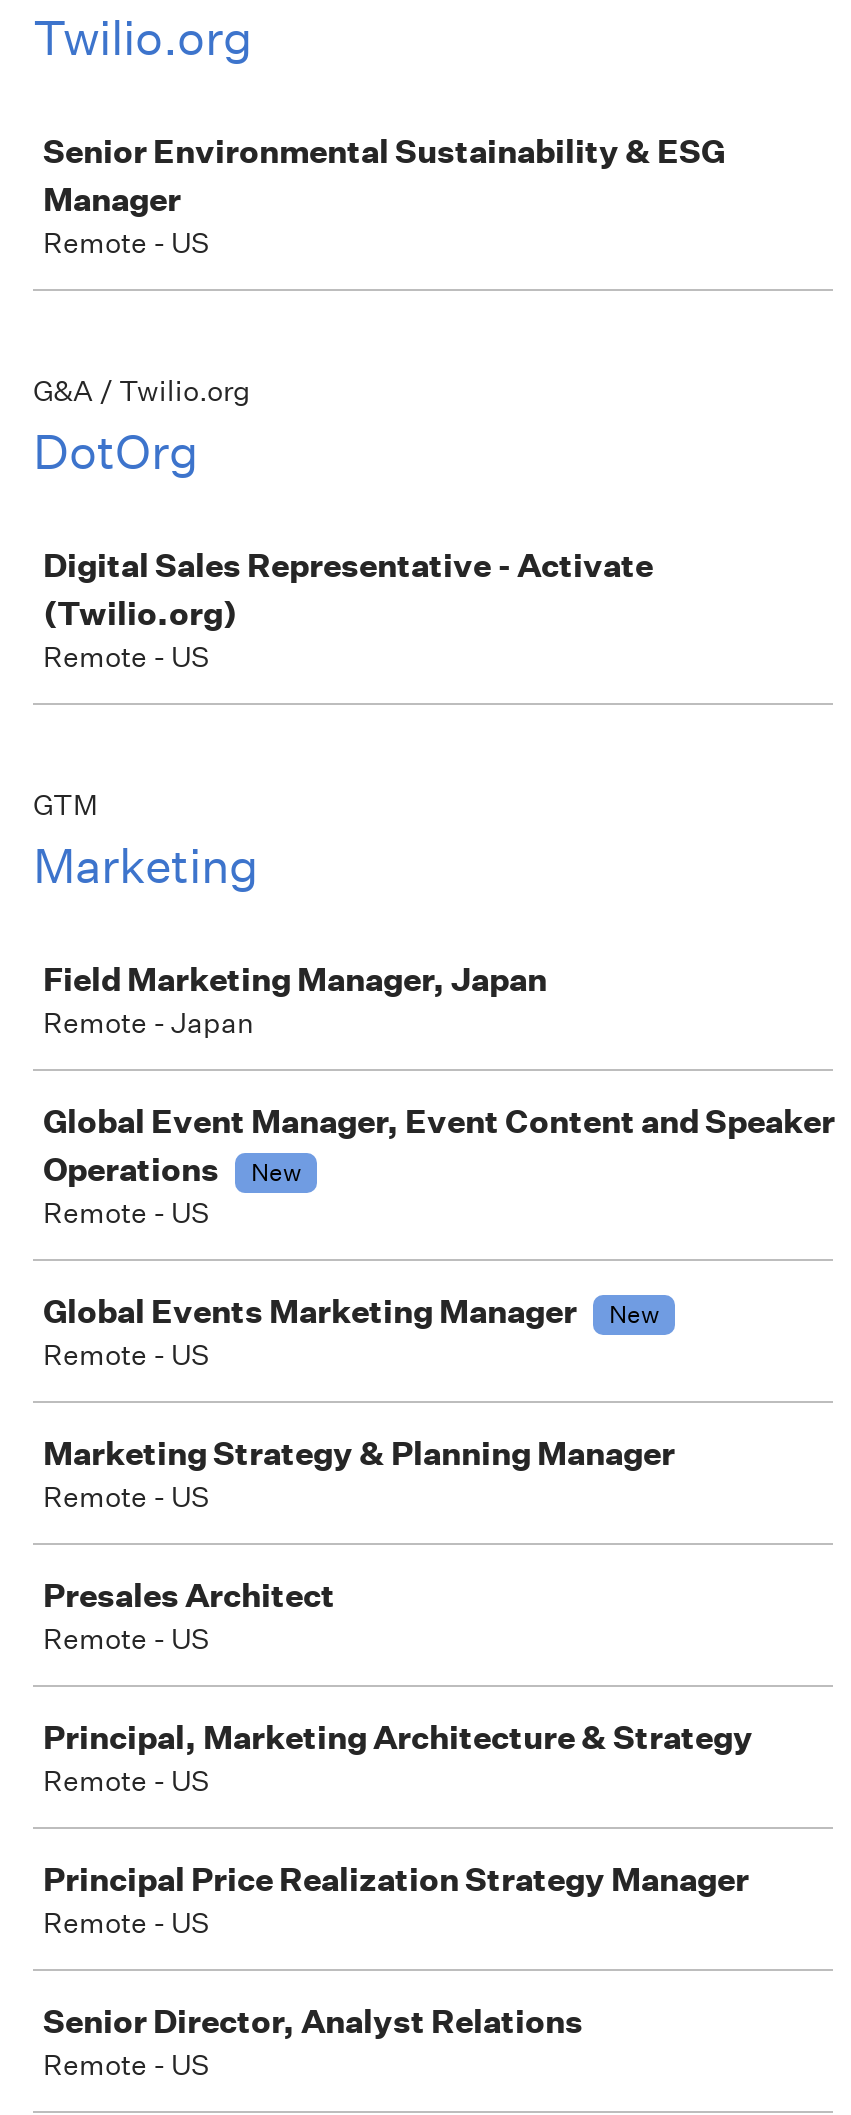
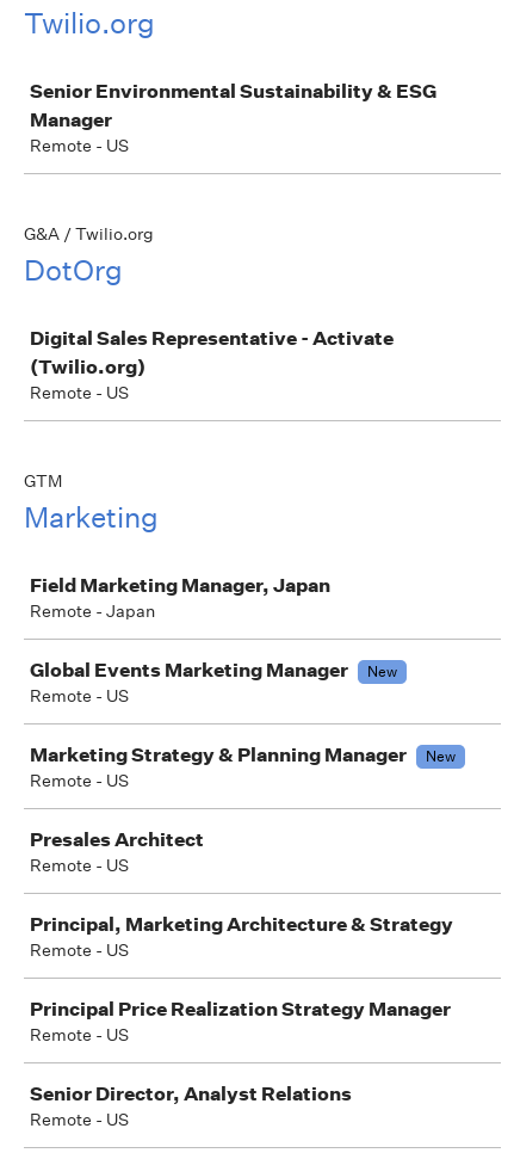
- Global Event Manager, Event Content and Speaker
- Operations
- New
- Remote - US

+ New
